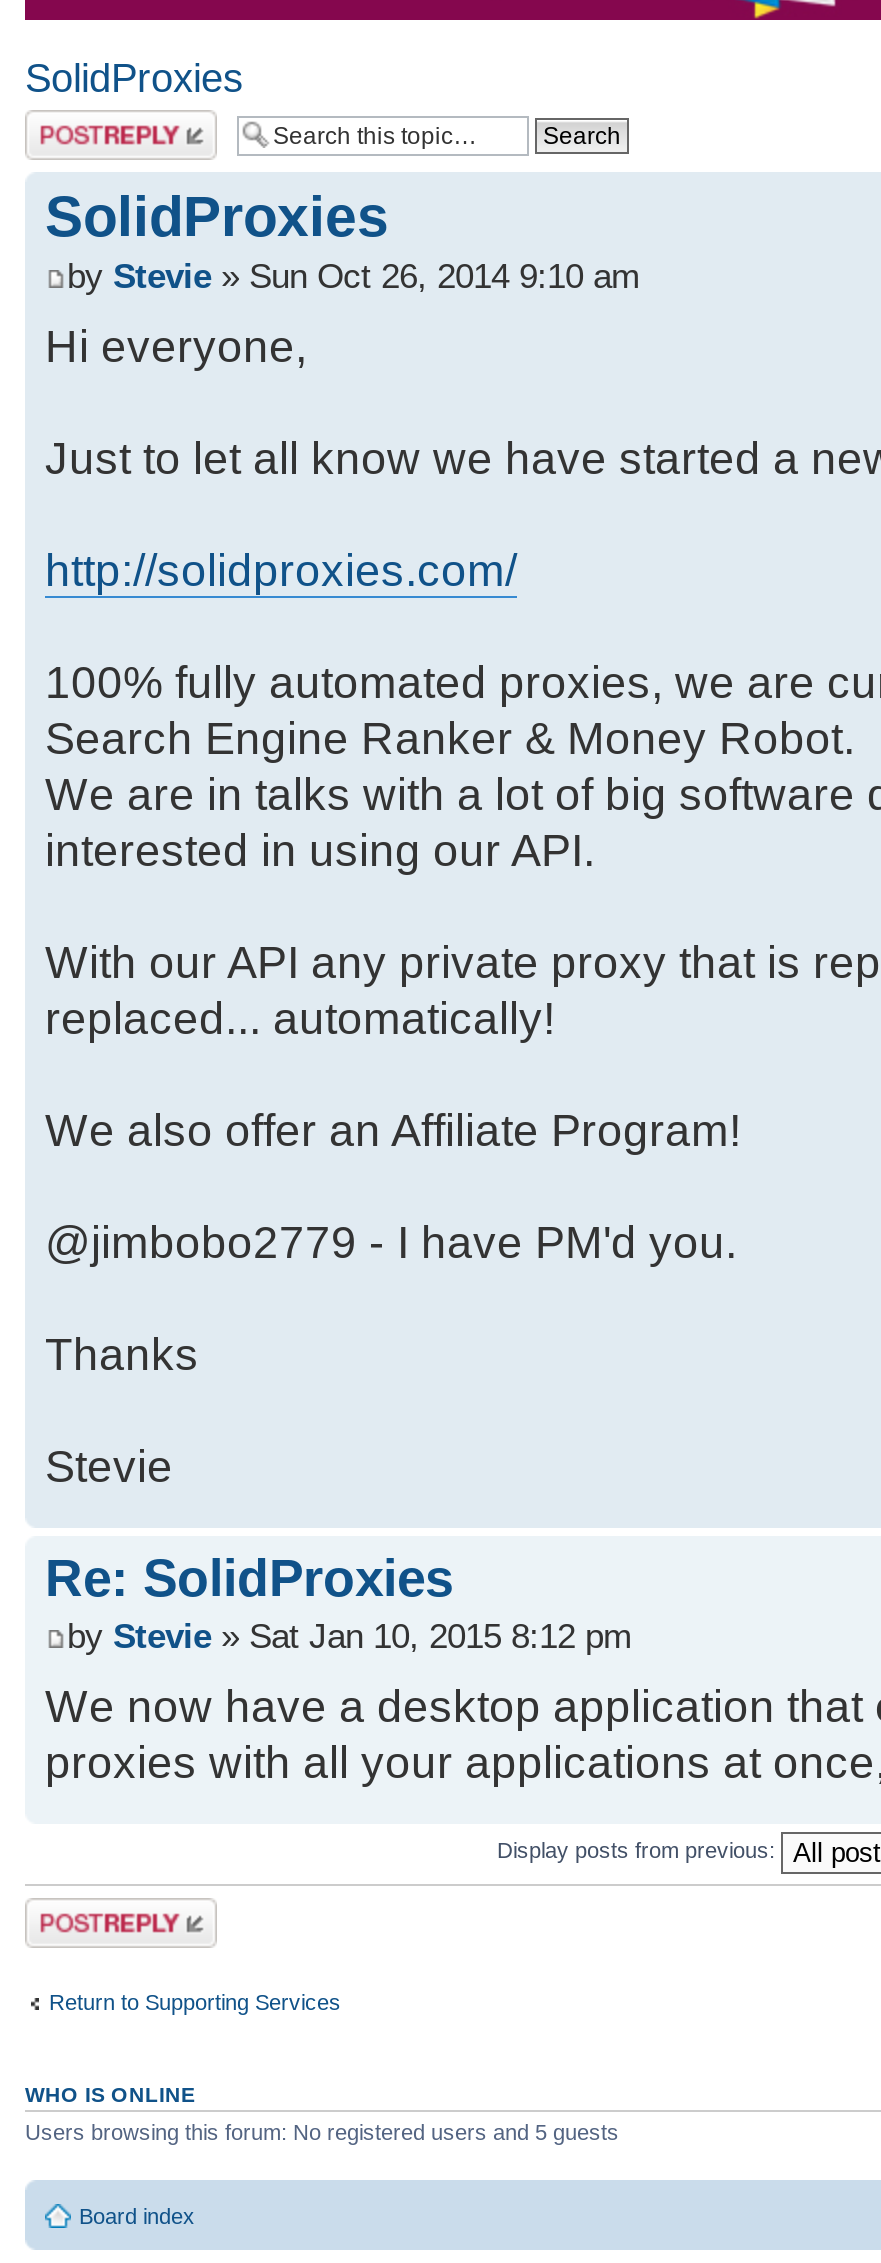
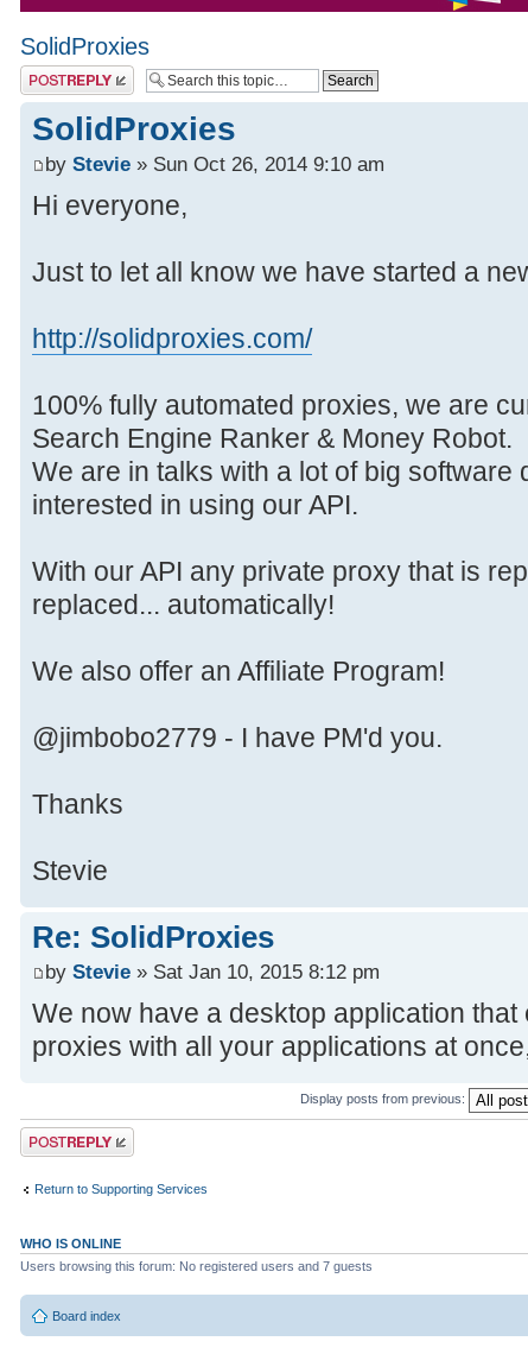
- Users browsing this forum: No registered users and 5 guests
+ Users browsing this forum: No registered users and 7 guests
